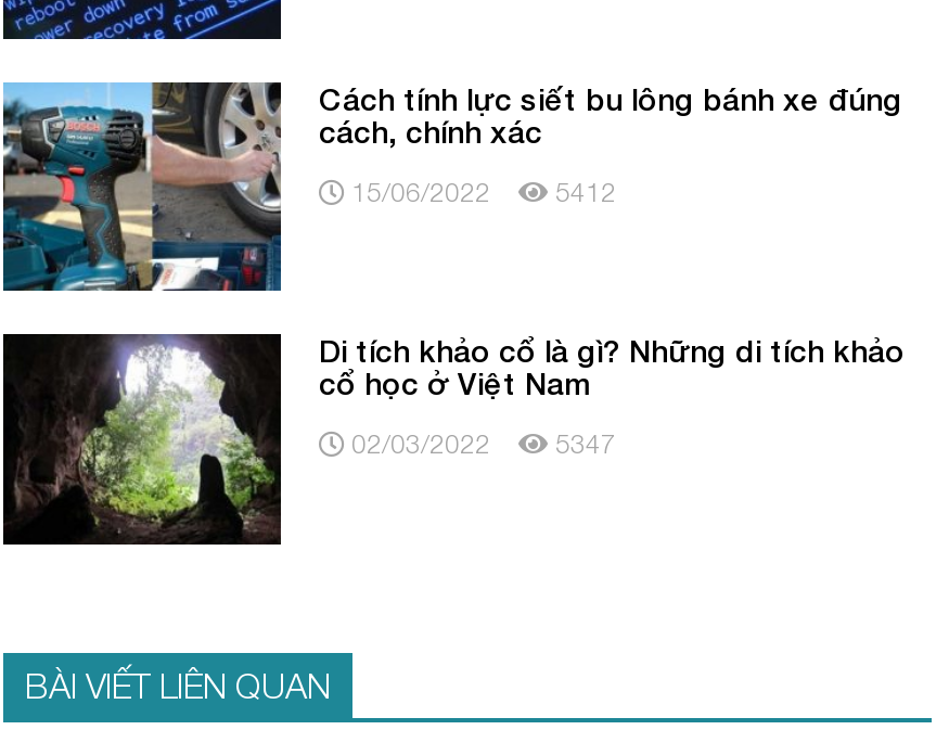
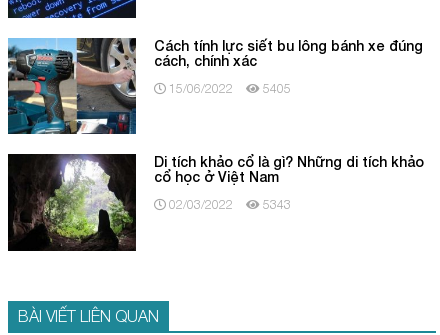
- 15/06/2022 5412
+ 15/06/2022 5405

- 02/03/2022 5347
+ 02/03/2022 5343
